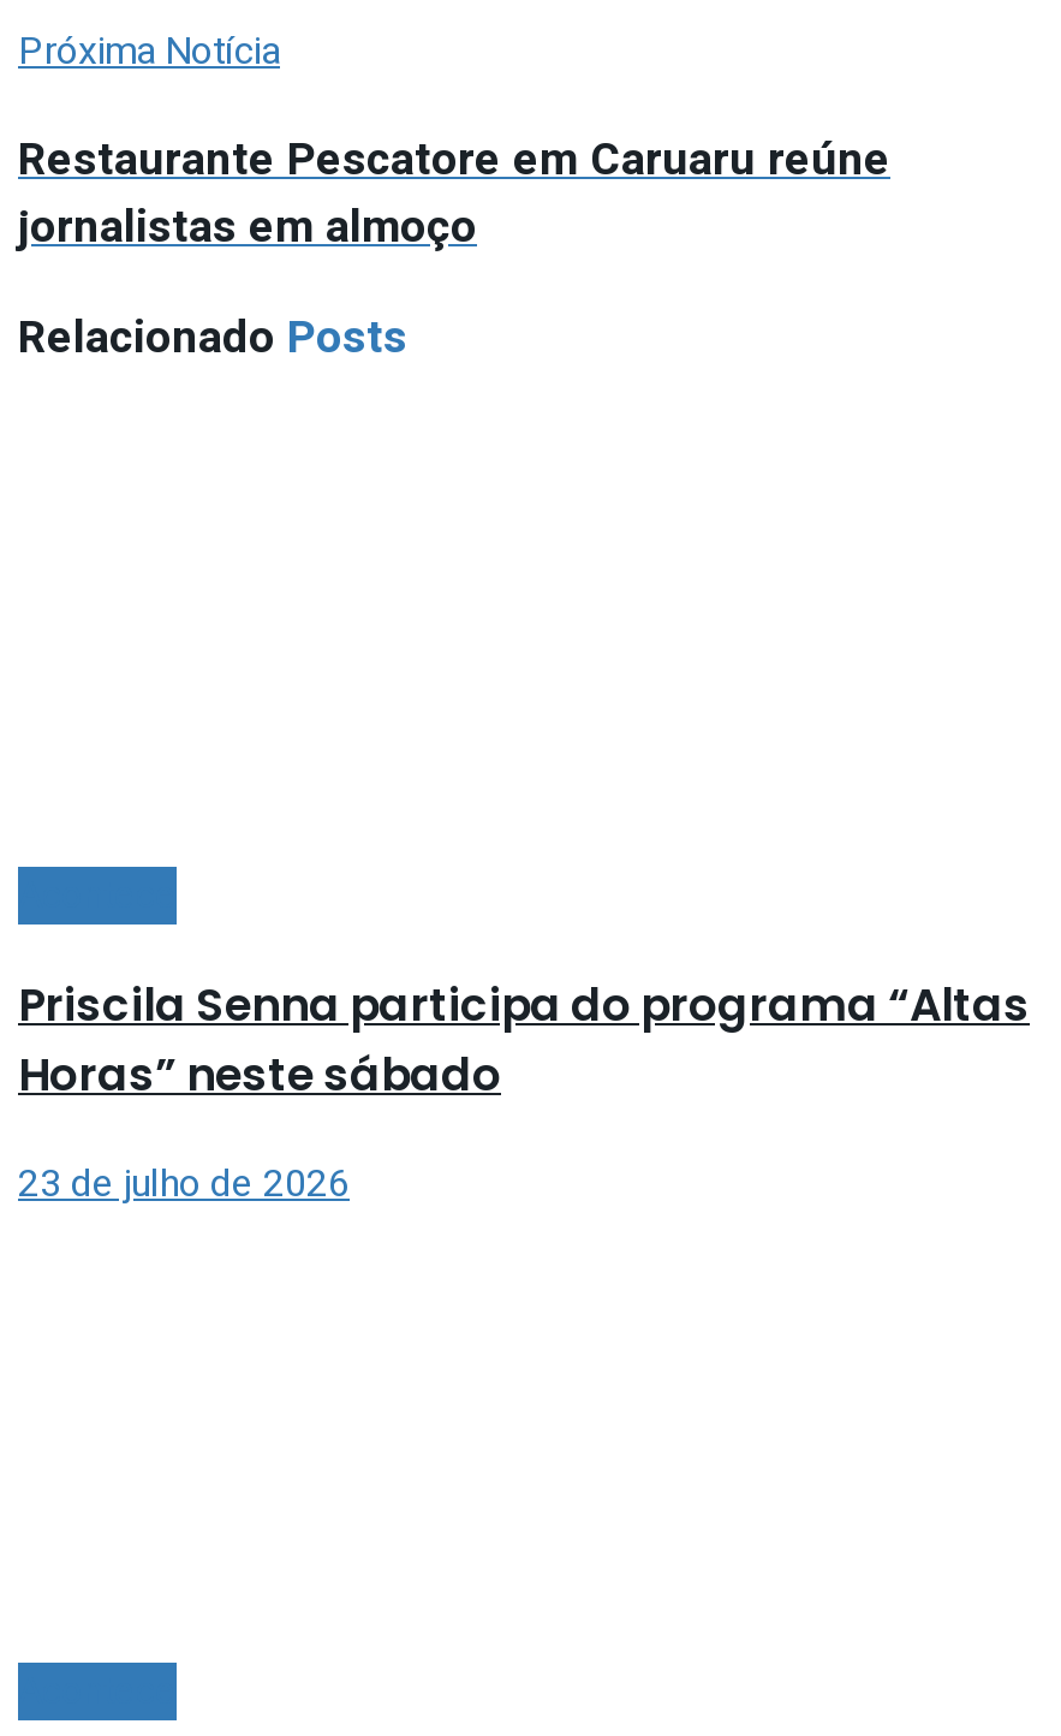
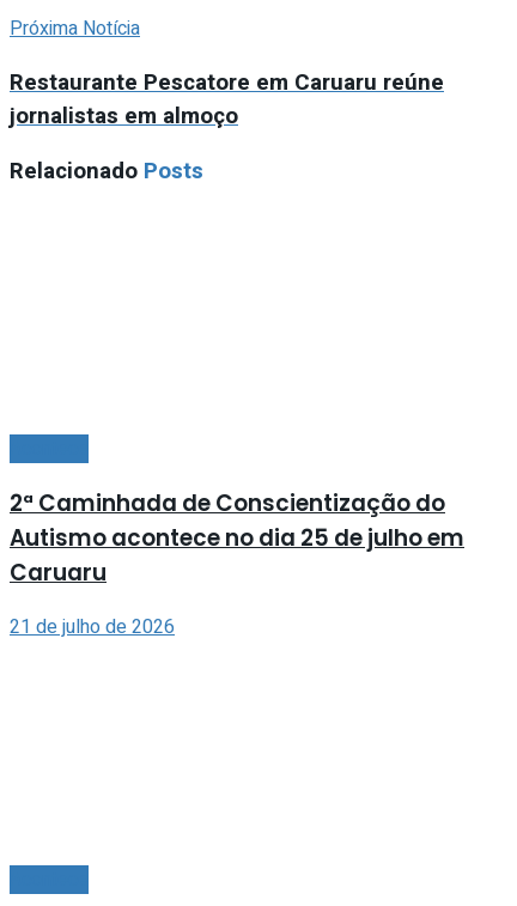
- Priscila Senna participa do programa “Altas
- Horas” neste sábado
+ 2ª Caminhada de Conscientização do
+ Autismo acontece no dia 25 de julho em
+ Caruaru

- 23 de julho de 2026
+ 21 de julho de 2026
